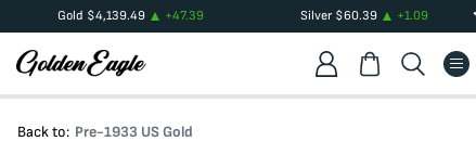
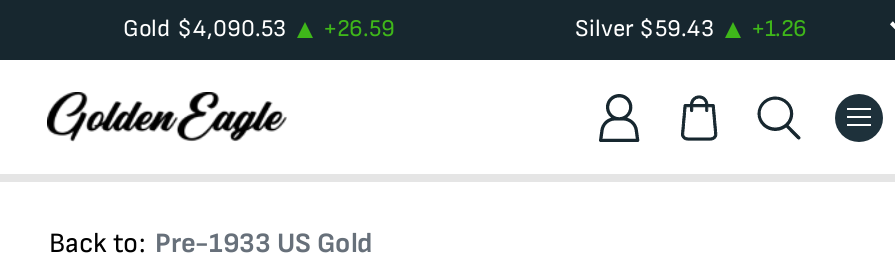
- Gold $4,139.49
+ Gold $4,090.53

- +47.39
+ +26.59

- Silver $60.39
+ Silver $59.43

- +1.09
+ +1.26
